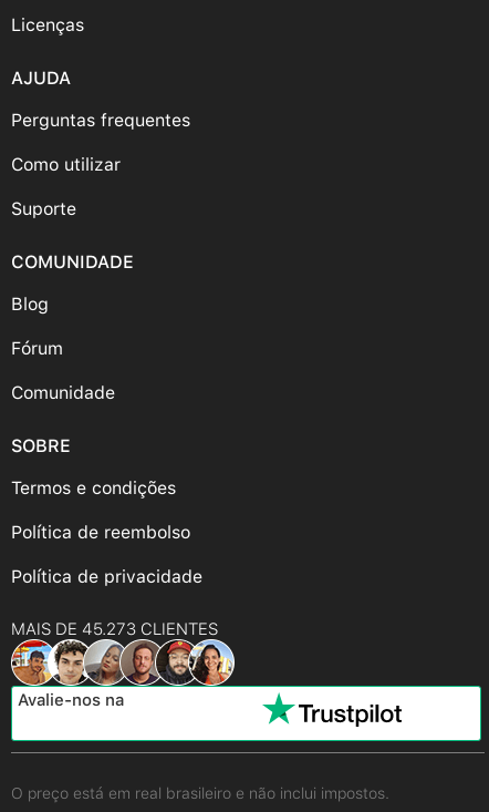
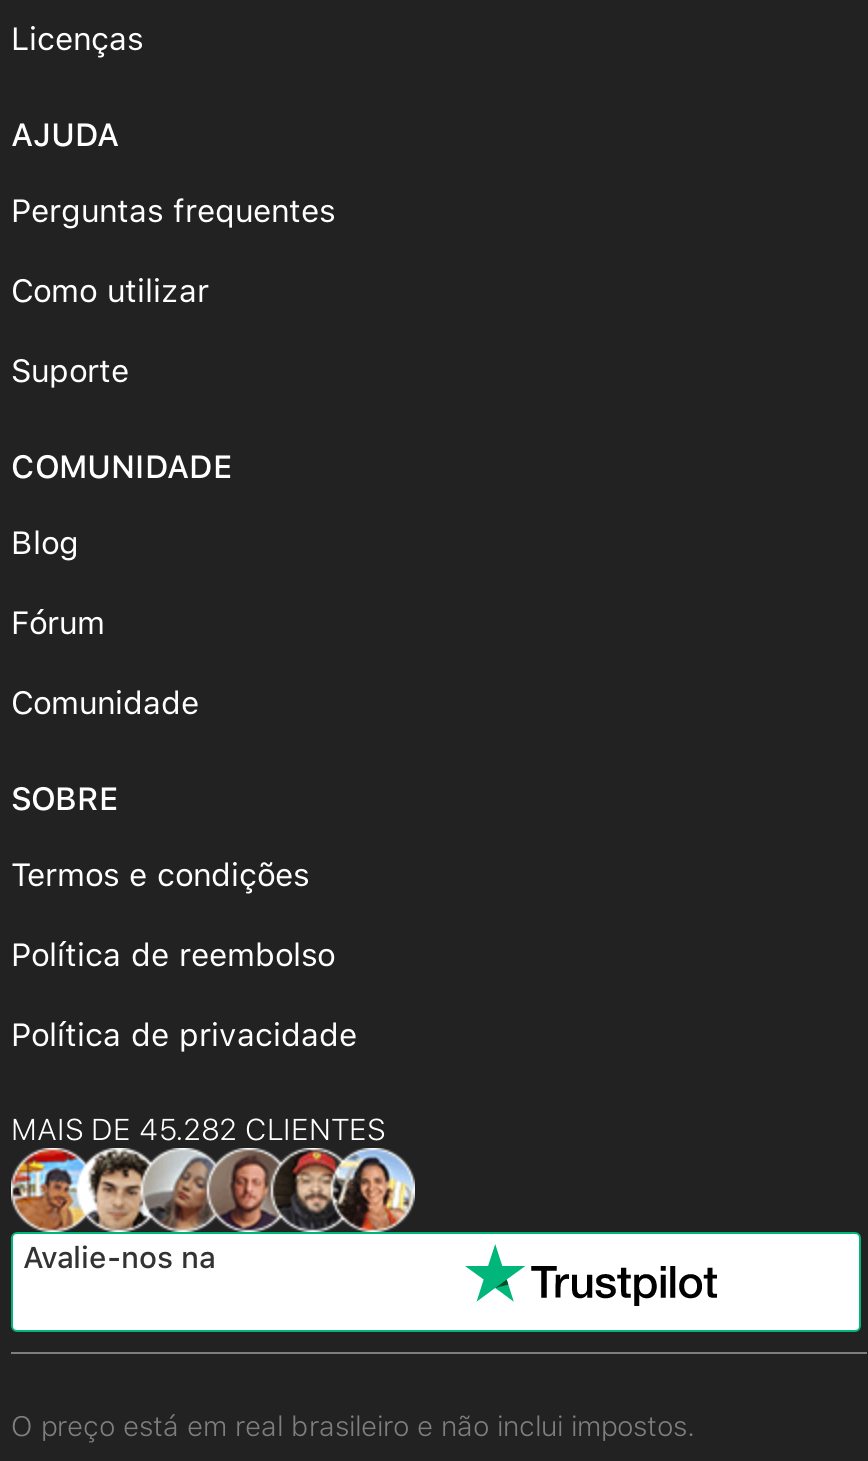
- MAIS DE 45.273 CLIENTES
+ MAIS DE 45.282 CLIENTES
